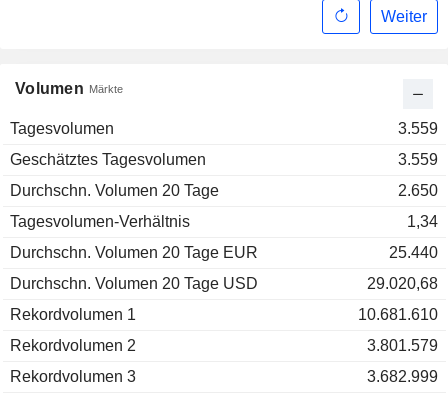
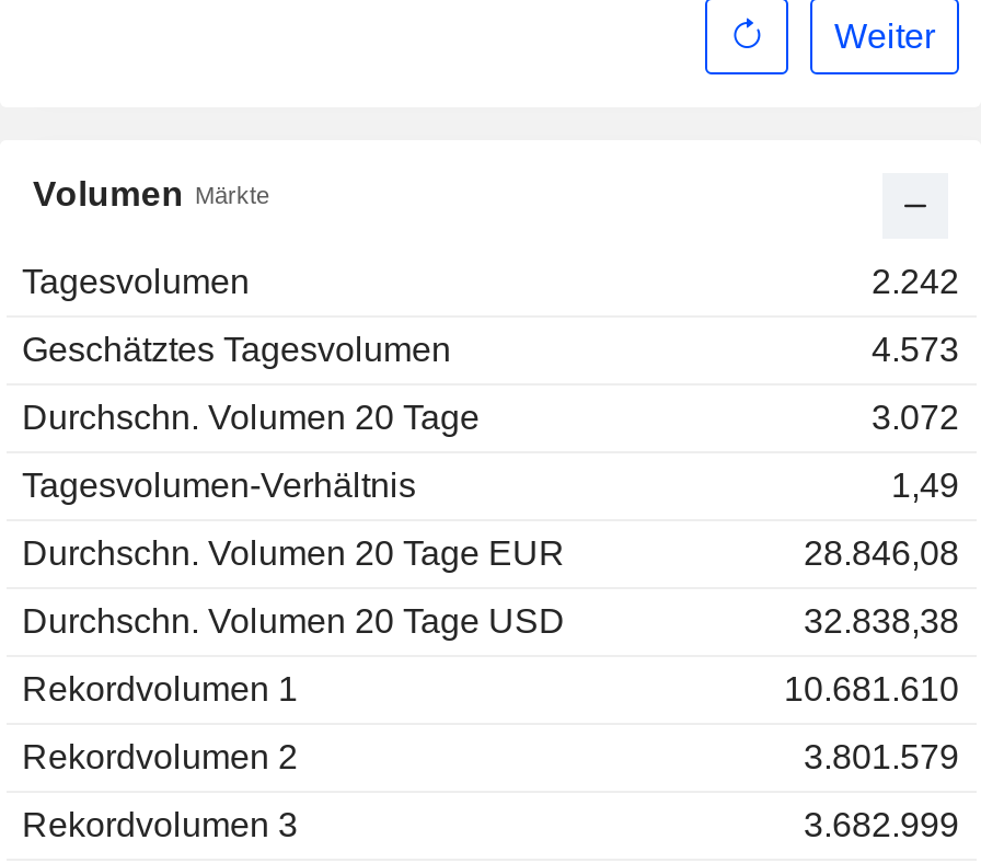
- 3.559
+ 2.242

- 3.559
+ 4.573

- 2.650
+ 3.072

- 1,34
+ 1,49

- 25.440
+ 28.846,08

- 29.020,68
+ 32.838,38
